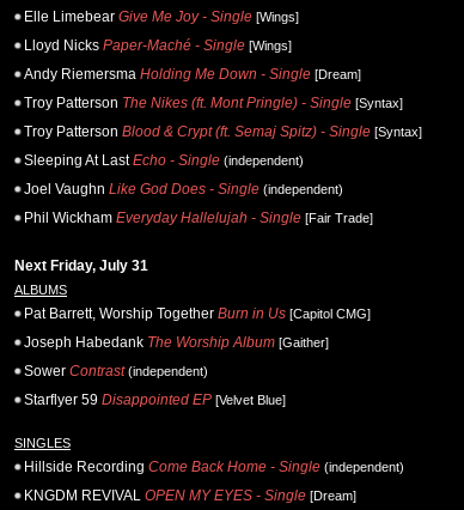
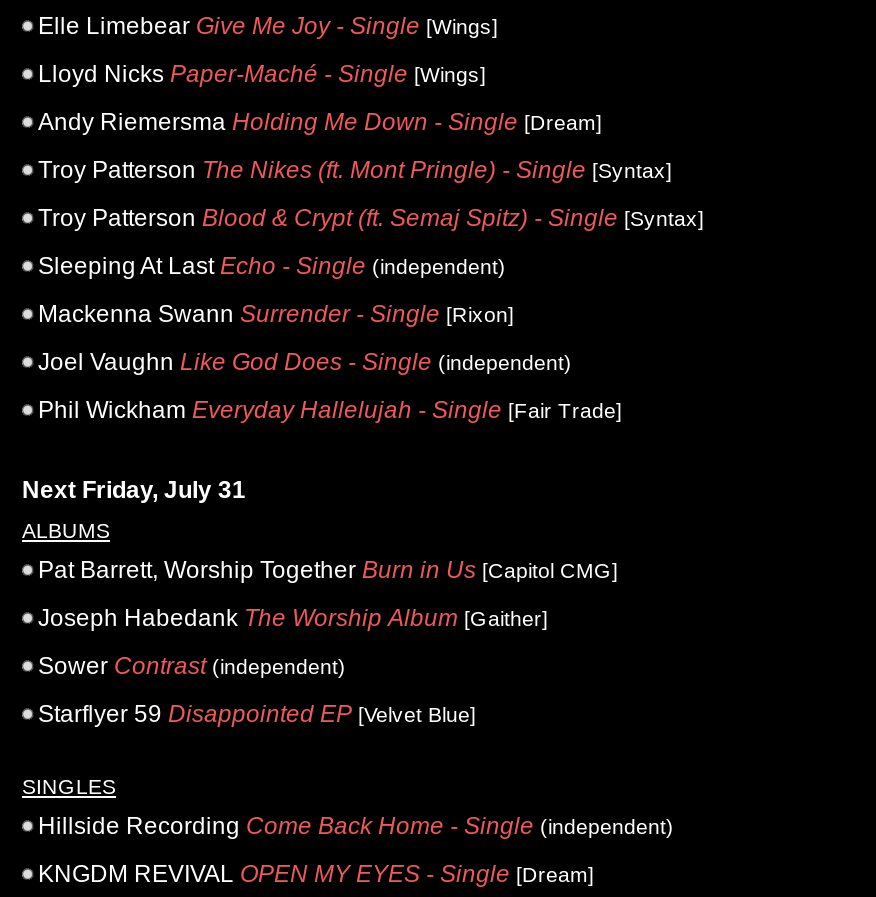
+ Mackenna Swann Surrender - Single [Rixon]
